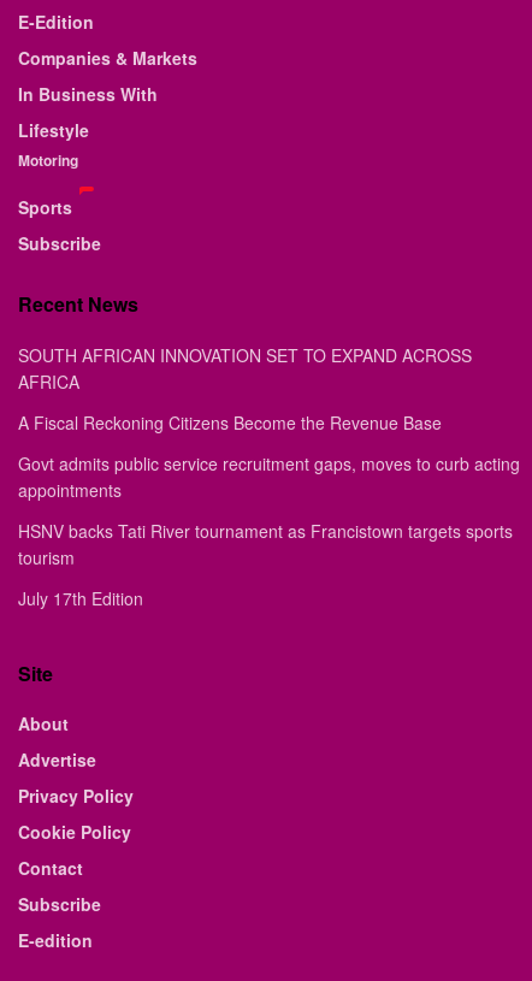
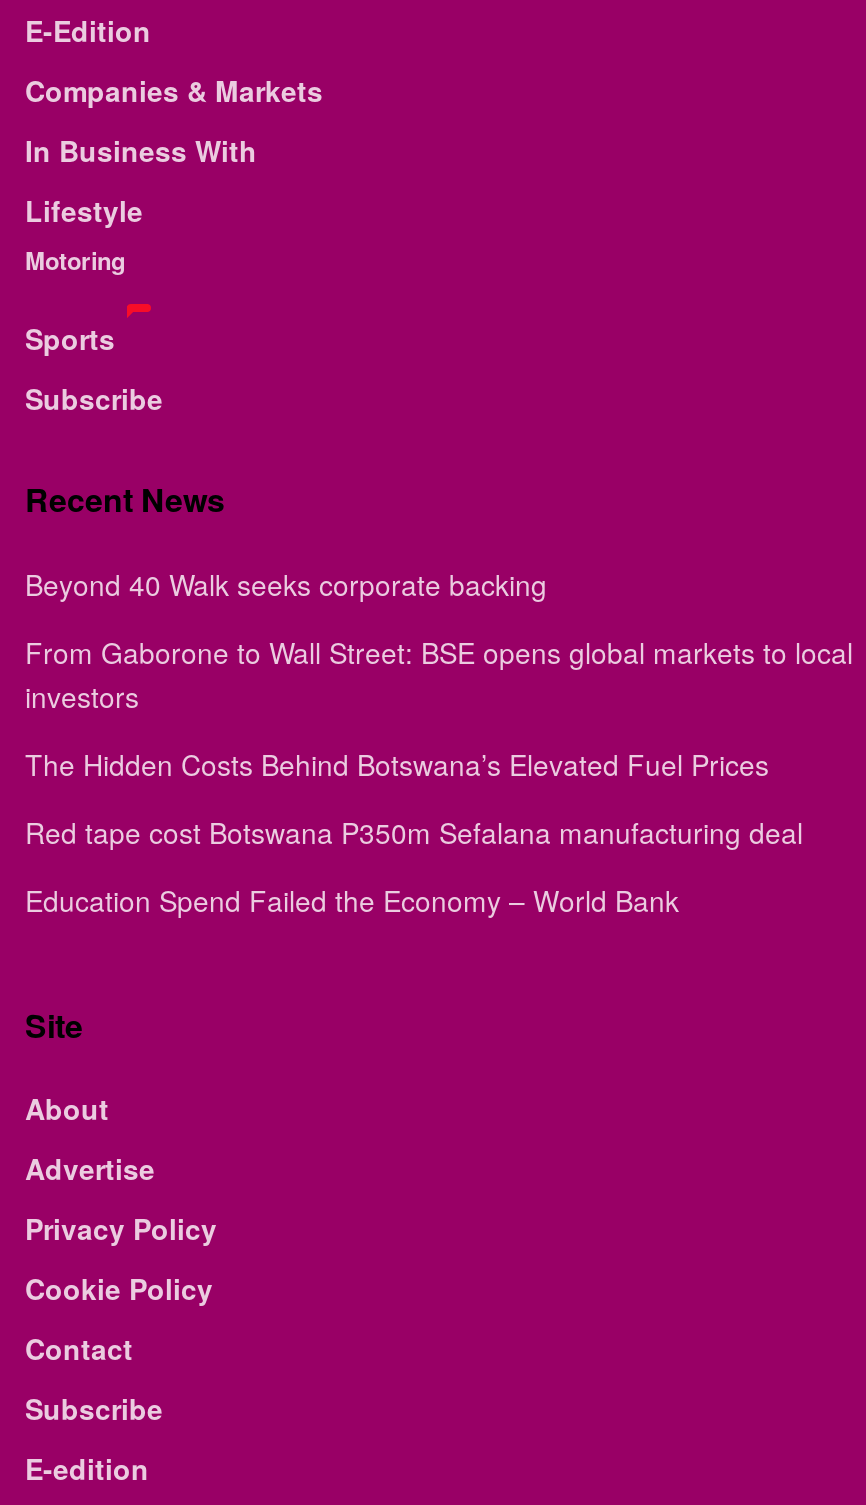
- SOUTH AFRICAN INNOVATION SET TO EXPAND ACROSS
- AFRICA
+ Beyond 40 Walk seeks corporate backing

- A Fiscal Reckoning Citizens Become the Revenue Base
+ From Gaborone to Wall Street: BSE opens global markets to local
+ investors

- Govt admits public service recruitment gaps, moves to curb acting
- appointments
+ The Hidden Costs Behind Botswana’s Elevated Fuel Prices

- HSNV backs Tati River tournament as Francistown targets sports
- tourism
+ Red tape cost Botswana P350m Sefalana manufacturing deal

- July 17th Edition
+ Education Spend Failed the Economy – World Bank
